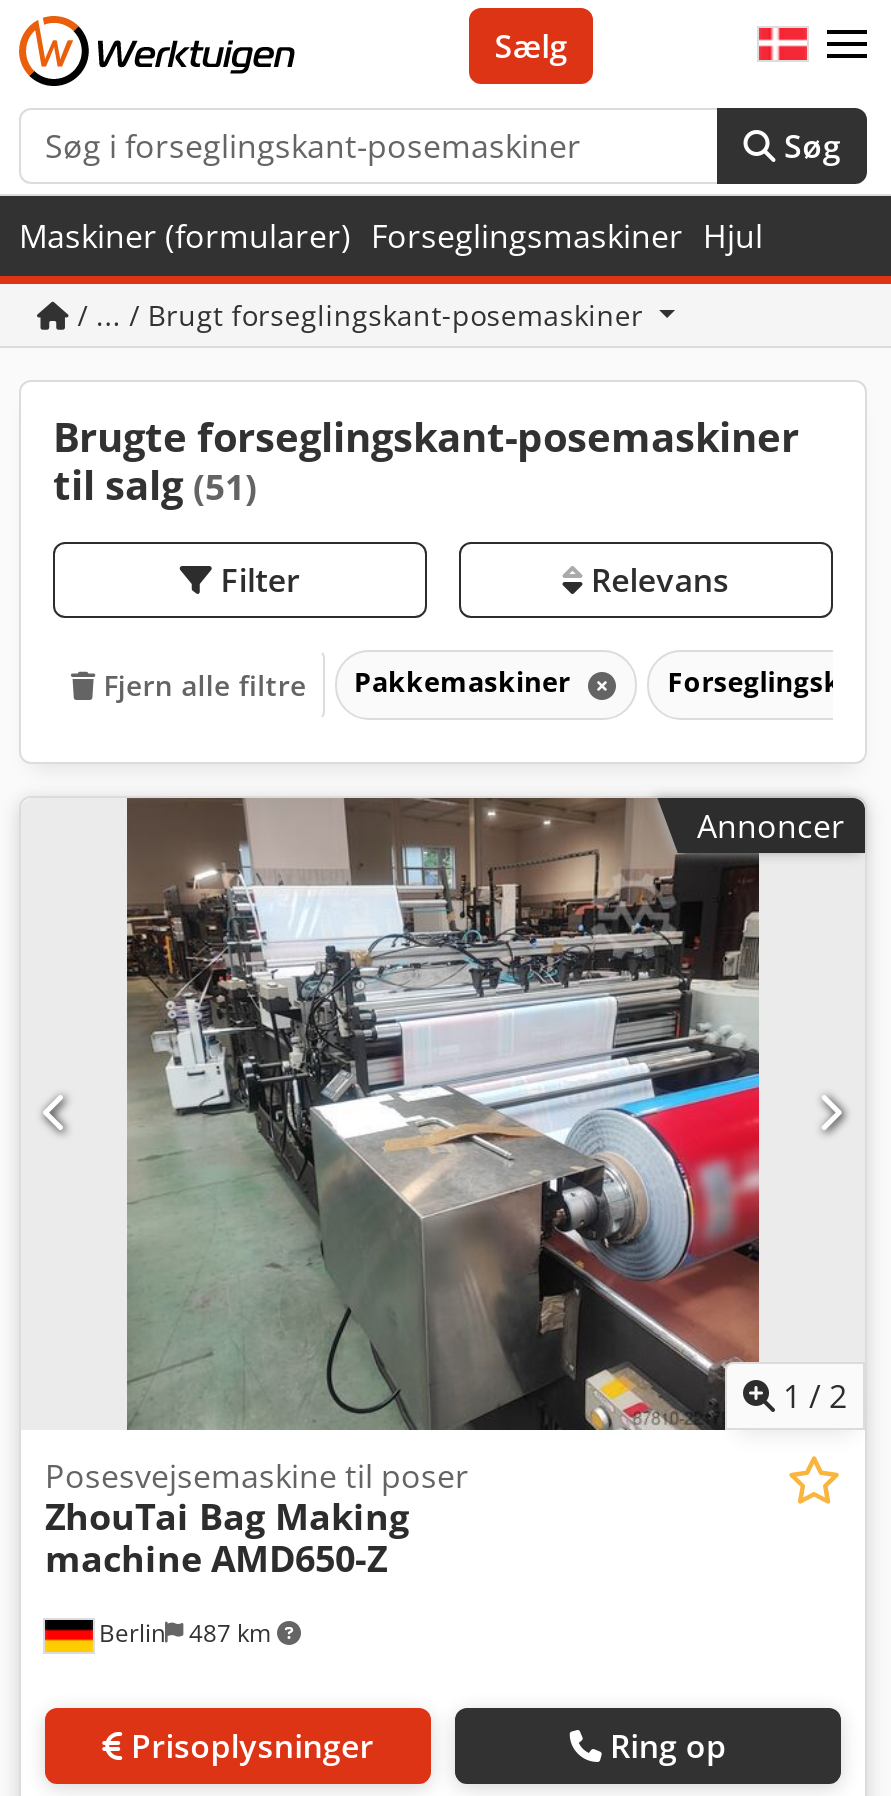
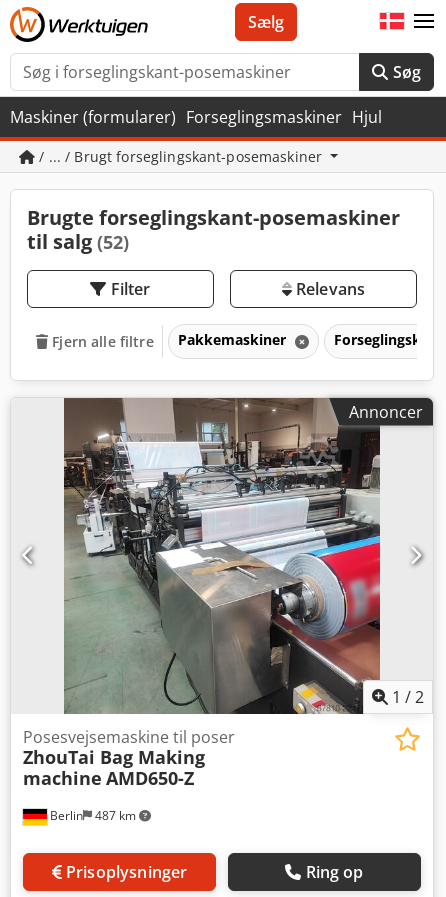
- til salg (51)
+ til salg (52)
